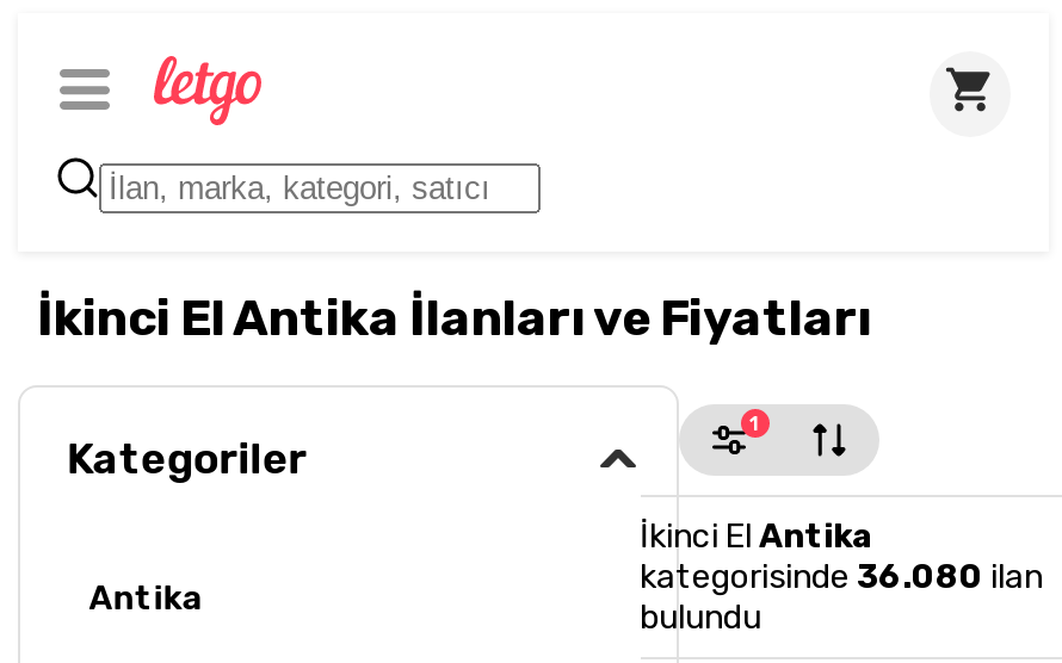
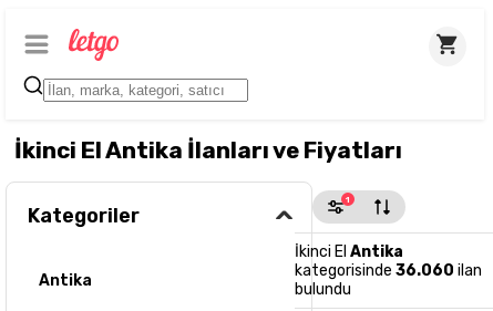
- kategorisinde 36.080 ilan
+ kategorisinde 36.060 ilan
